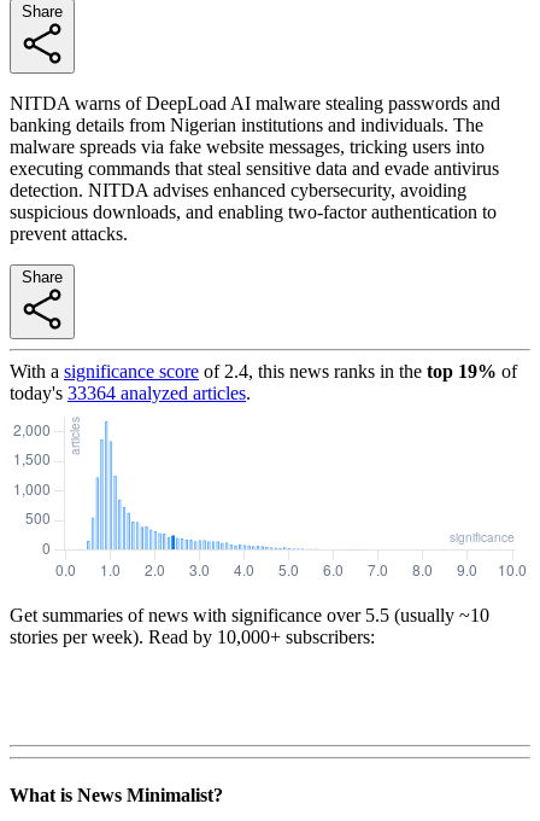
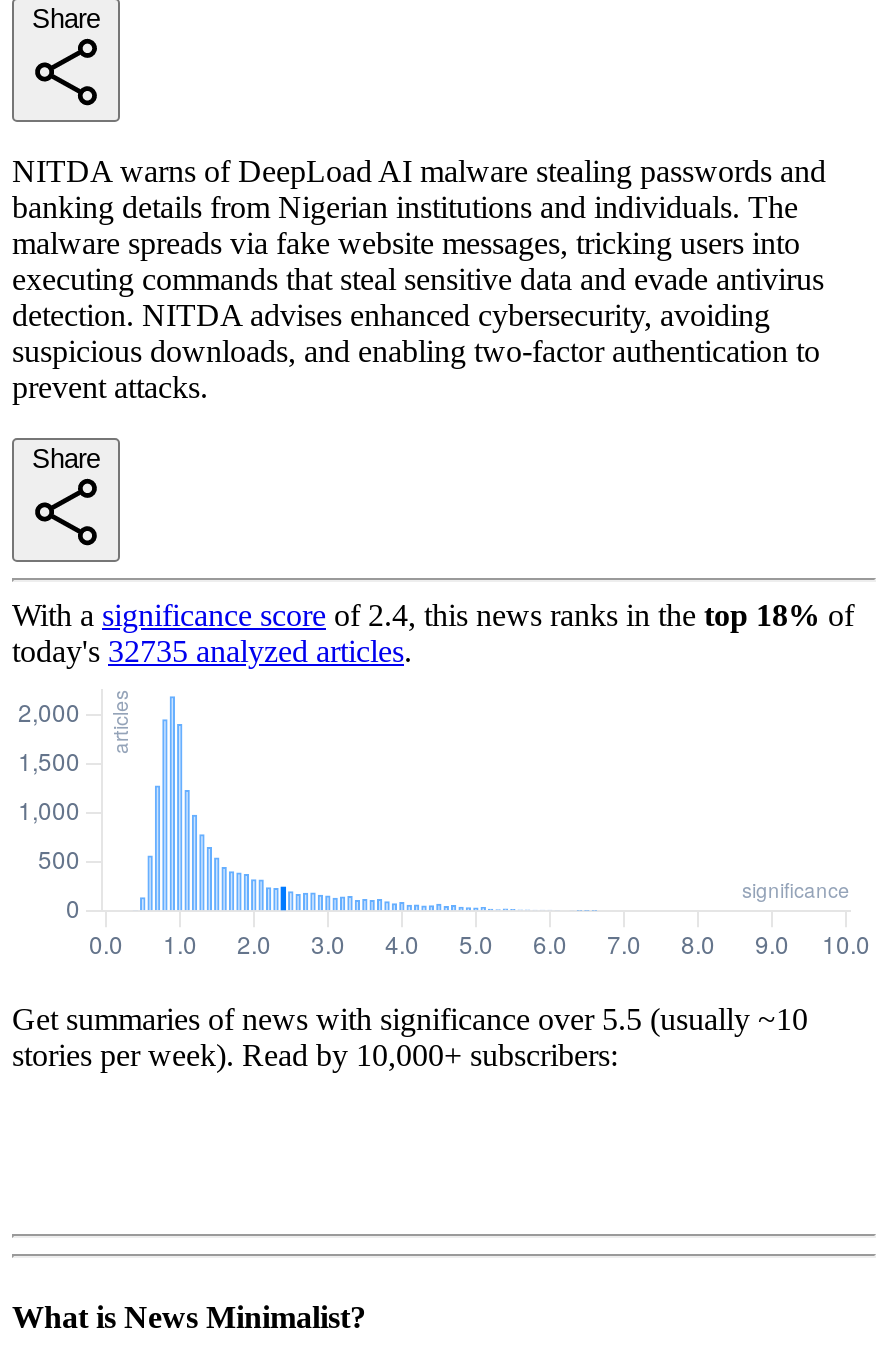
- With a significance score of 2.4, this news ranks in the top 19% of
+ With a significance score of 2.4, this news ranks in the top 18% of

- today's 33364 analyzed articles.
+ today's 32735 analyzed articles.
